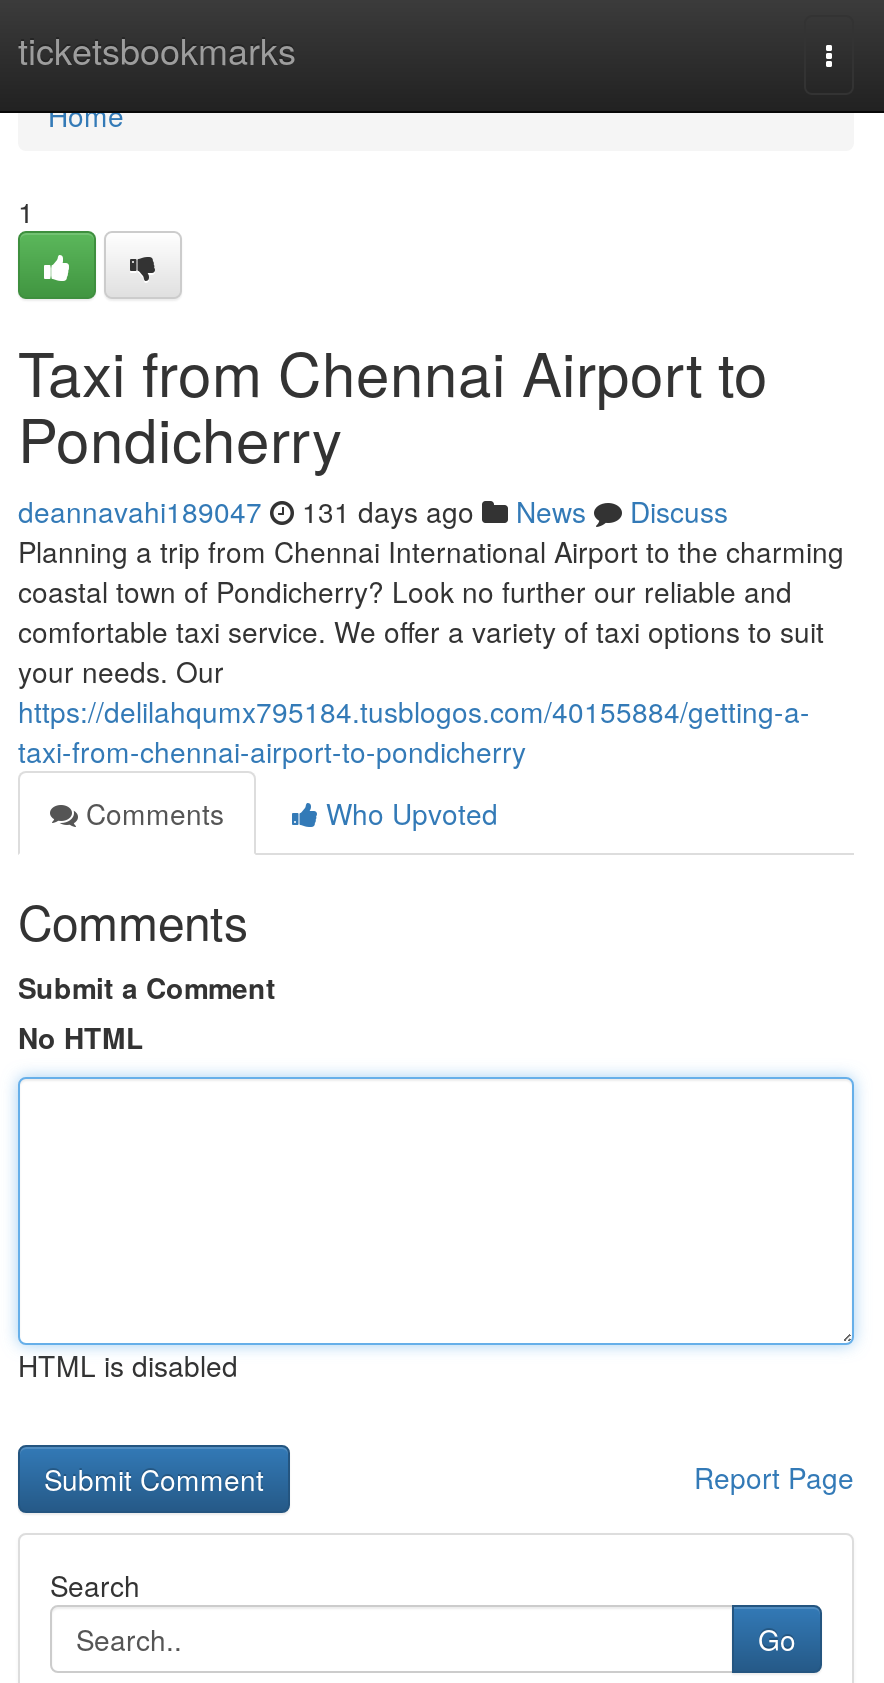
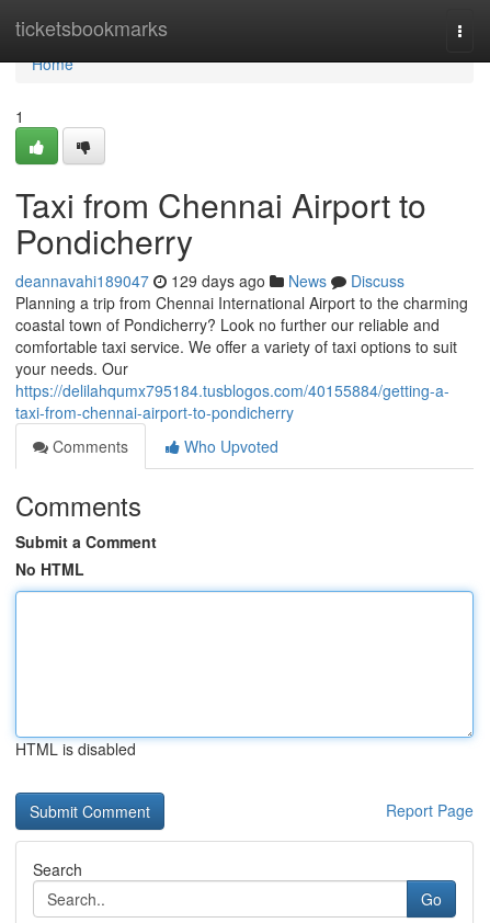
- deannavahi189047 131 days ago News Discuss
+ deannavahi189047 129 days ago News Discuss
